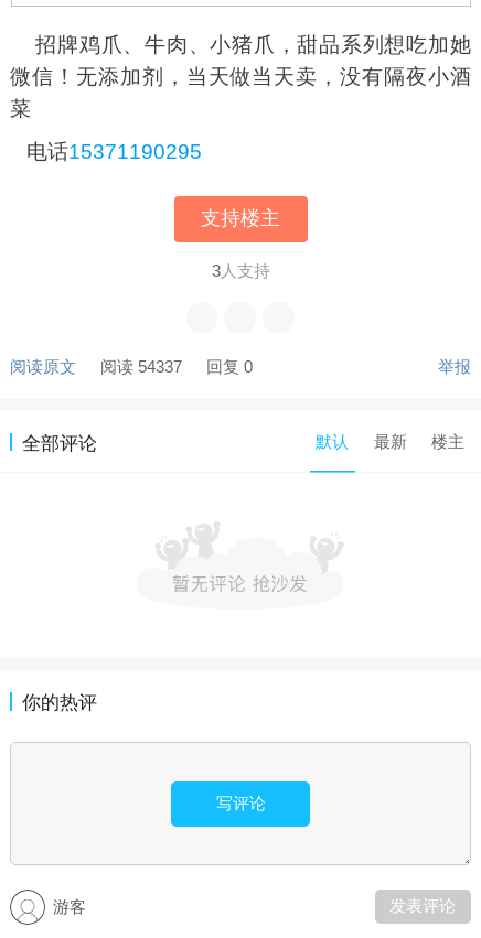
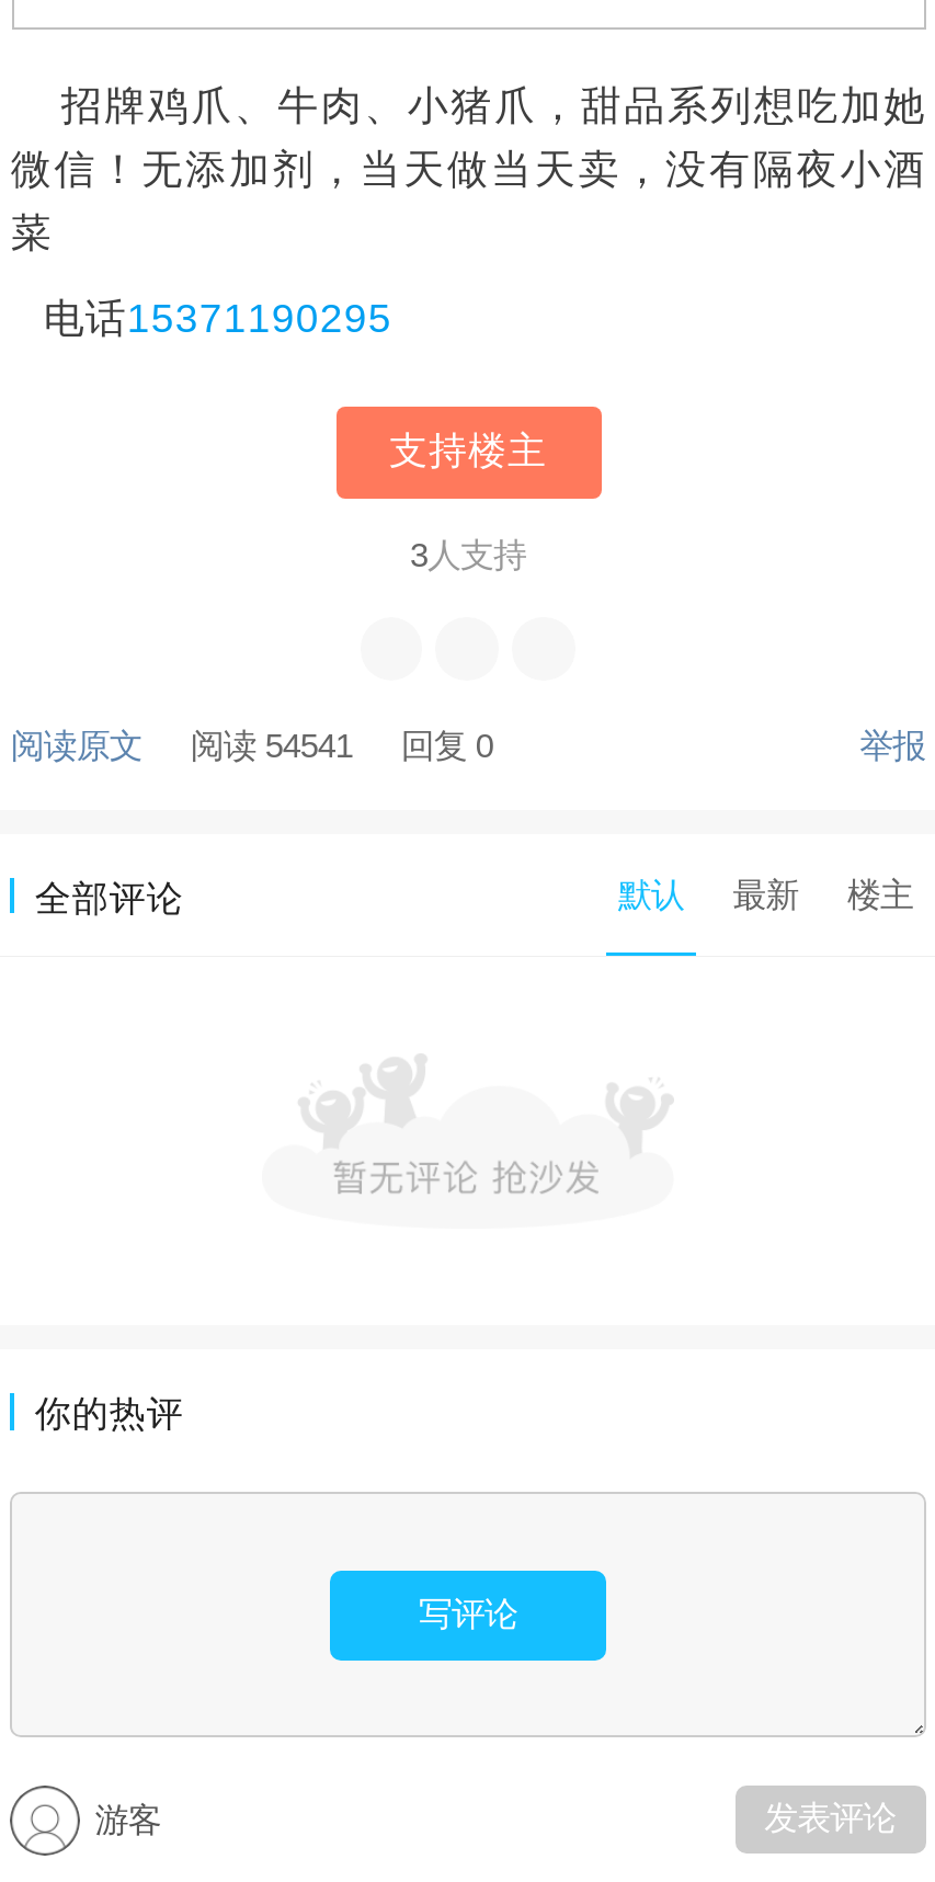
- 阅读原文 阅读 54337 回复 0
+ 阅读原文 阅读 54541 回复 0
